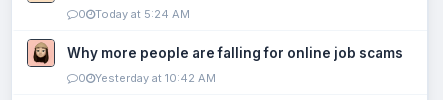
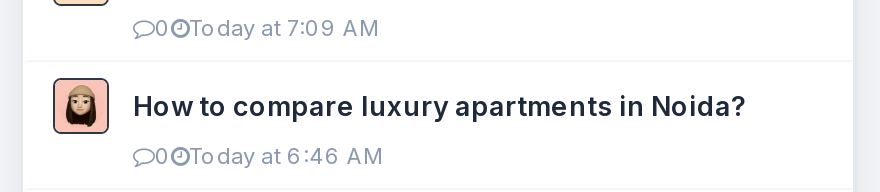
- 0 Today at 5:24 AM
+ 0 Today at 7:09 AM

- Why more people are falling for online job scams
+ How to compare luxury apartments in Noida?

- Yesterday at 10:42 AM
+ Today at 6:46 AM
